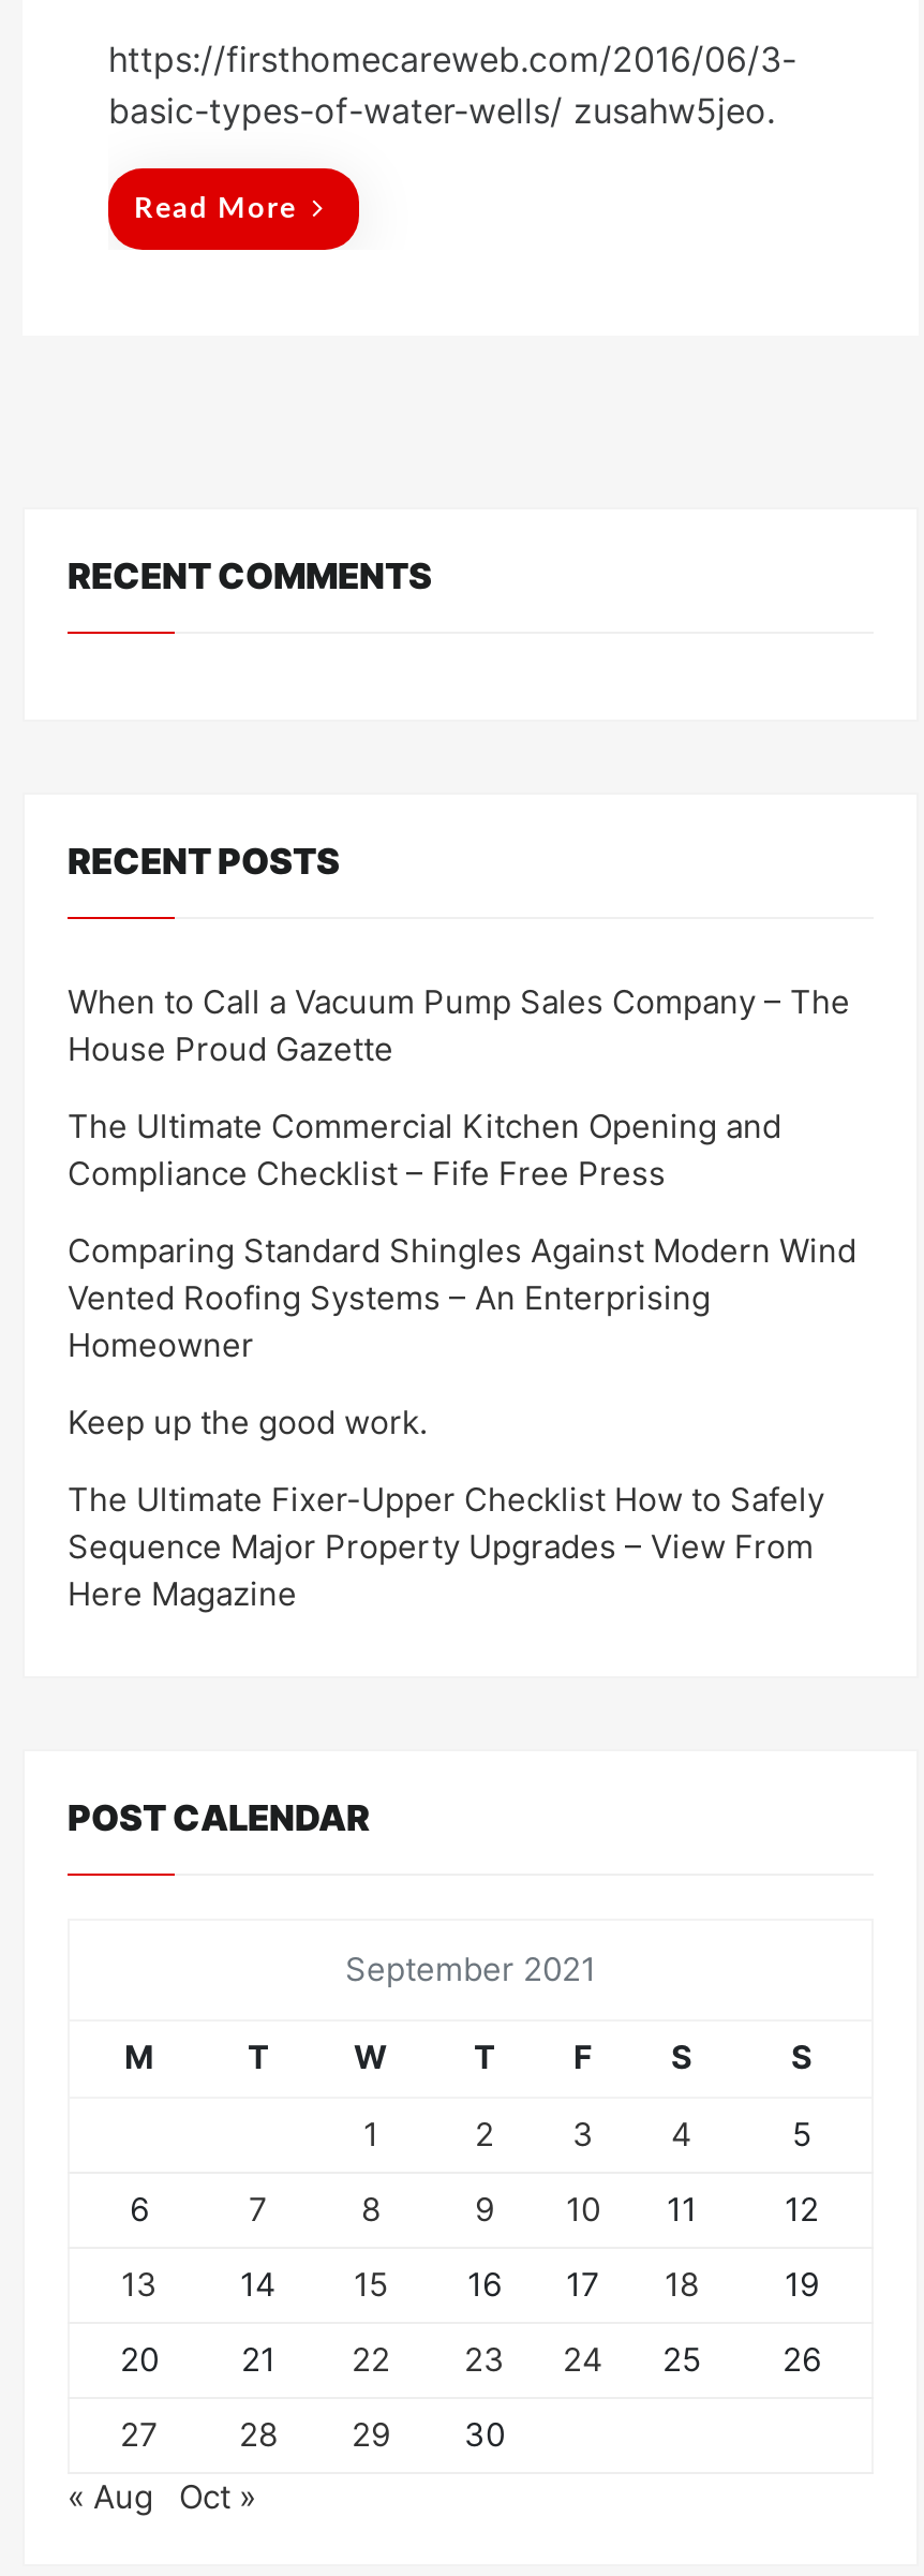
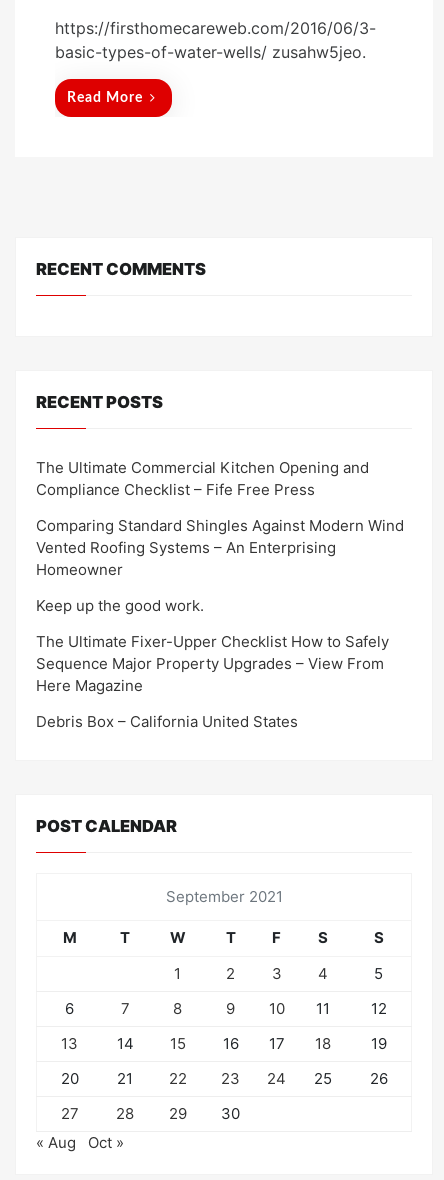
- When to Call a Vacuum Pump Sales Company – The
- House Proud Gazette

moved up: The Ultimate Commercial Kitchen Opening and | Compliance Checklist – Fife Free Press | Comparing Standard Shingles Against Modern Wind | ... | Sequence Major Property Upgrades – View From | Here Magazine

+ Debris Box – California United States
